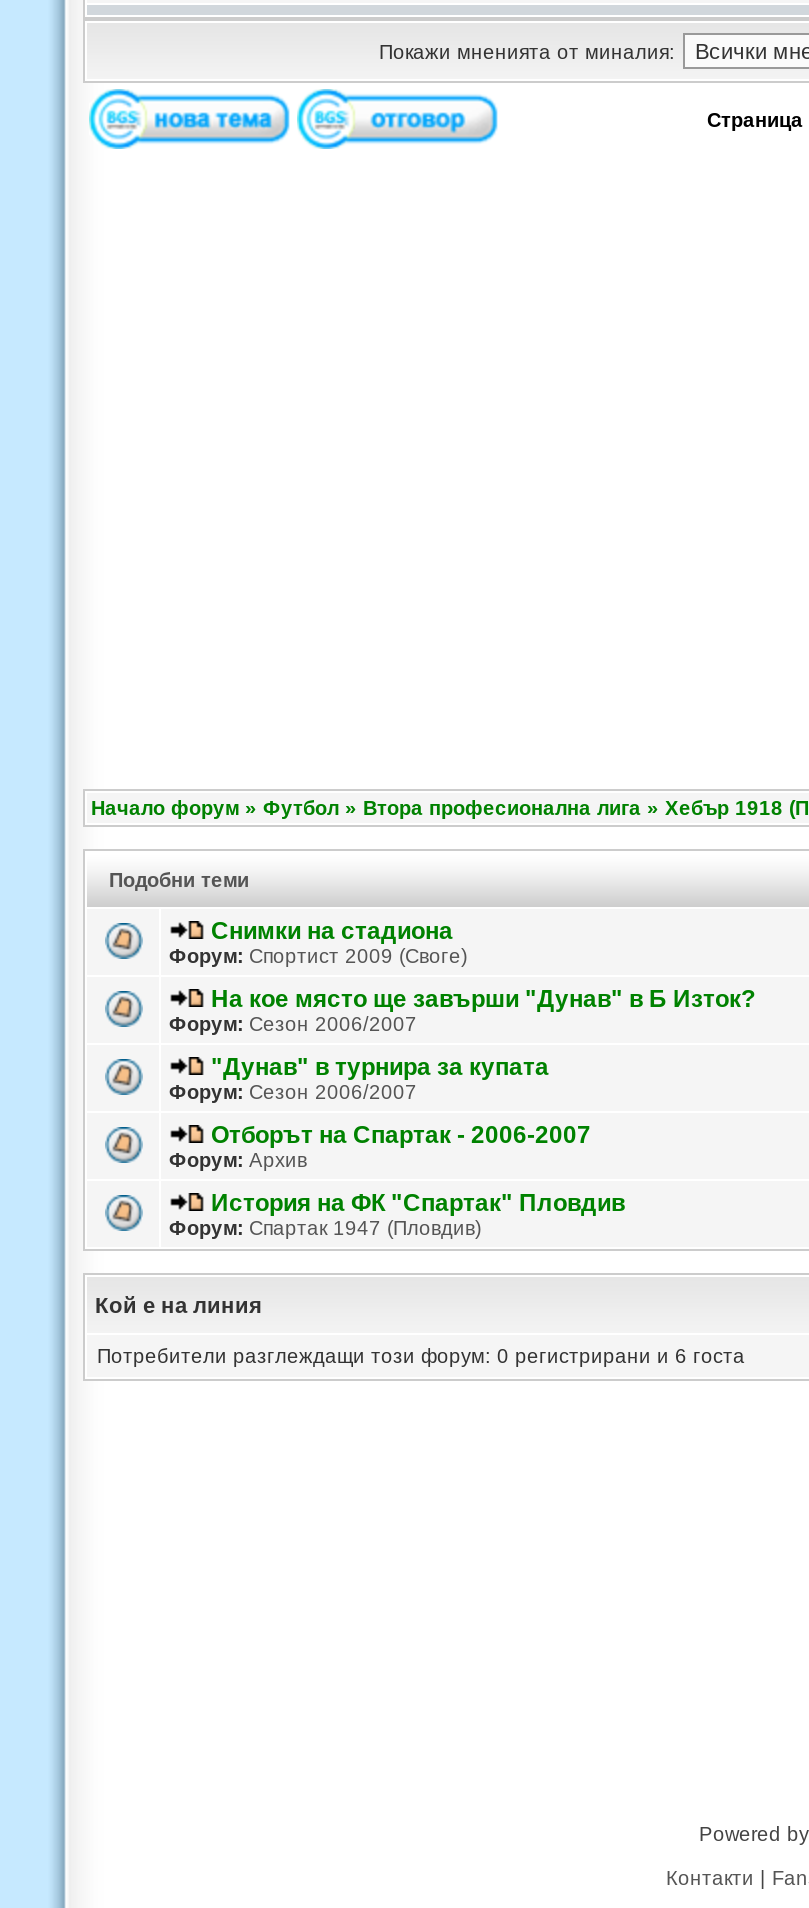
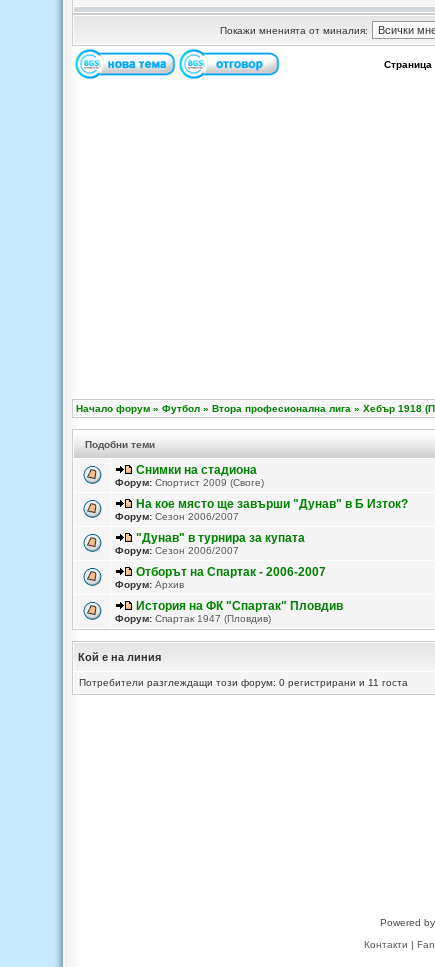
- Потребители разглеждащи този форум: 0 регистрирани и 6 госта
+ Потребители разглеждащи този форум: 0 регистрирани и 11 госта
